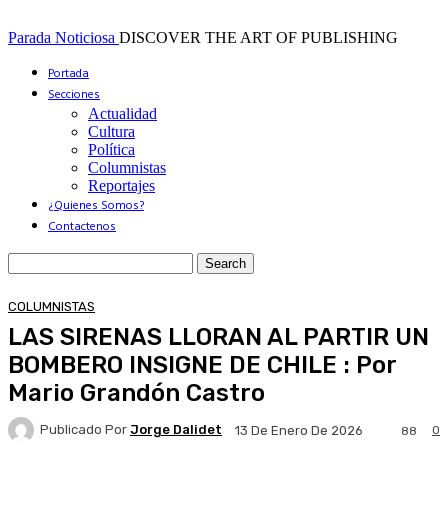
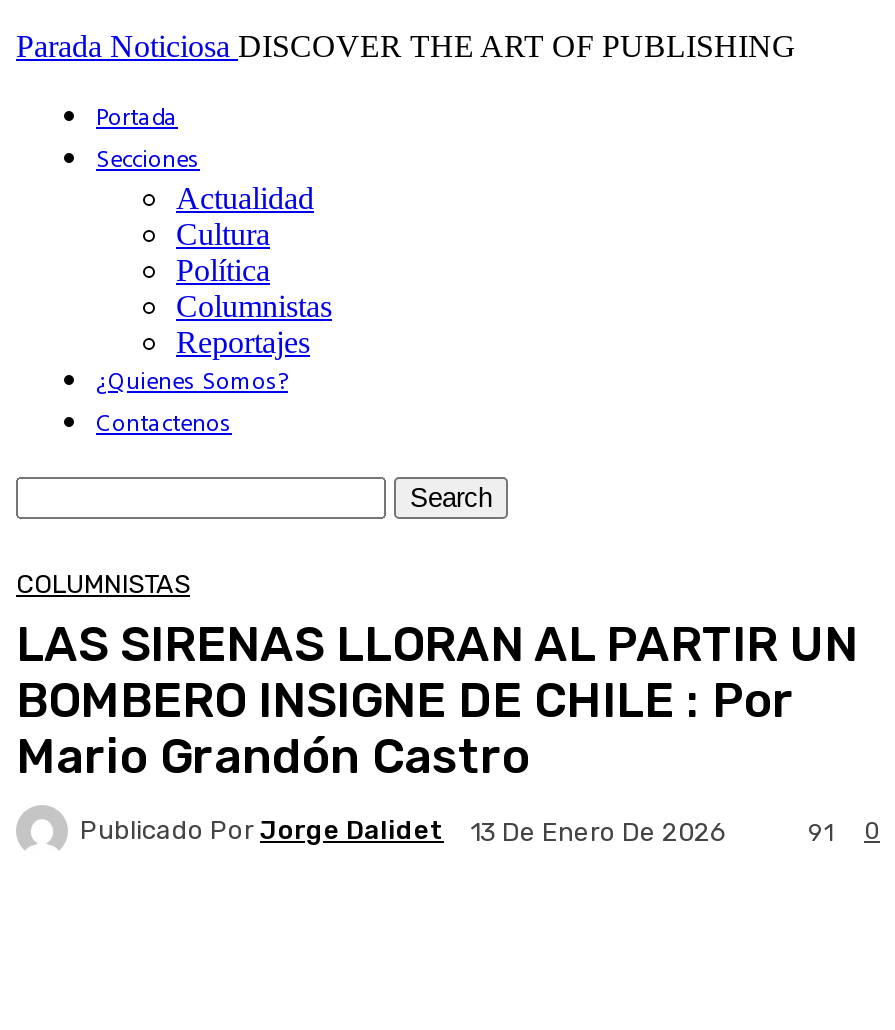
- 88 0
+ 91 0
